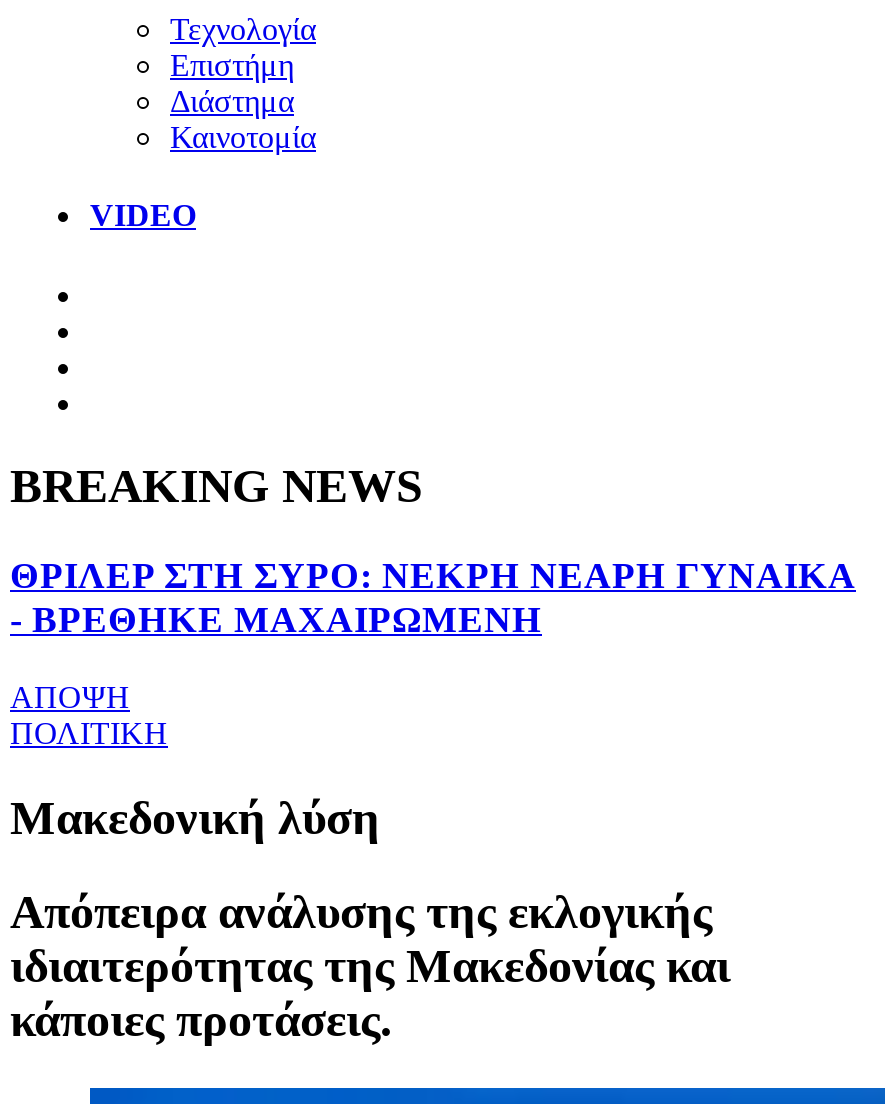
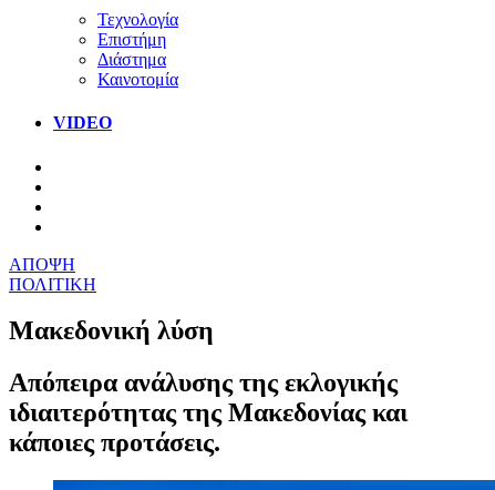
- BREAKING NEWS
- ΘΡΙΛΕΡ ΣΤΗ ΣΥΡΟ: ΝΕΚΡΗ ΝΕΑΡΗ ΓΥΝΑΙΚΑ
- - ΒΡΕΘΗΚΕ ΜΑΧΑΙΡΩΜΕΝΗ
